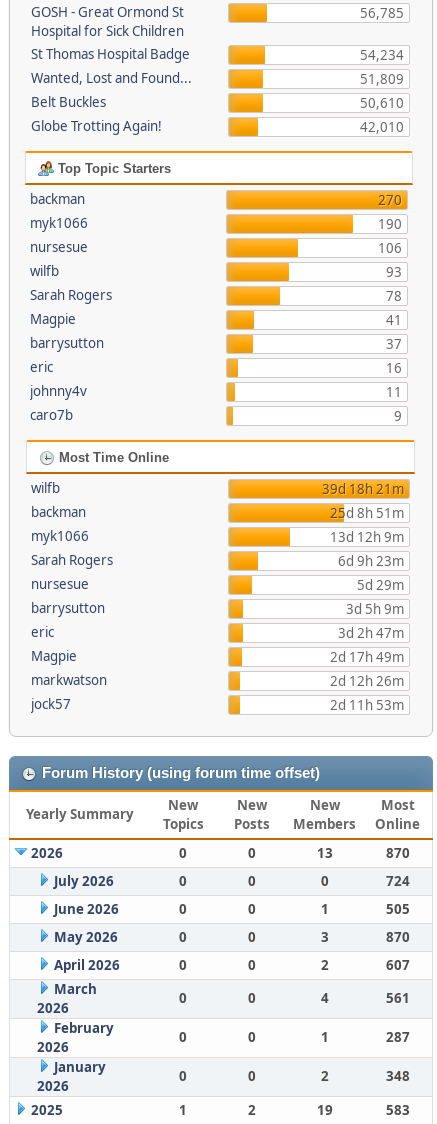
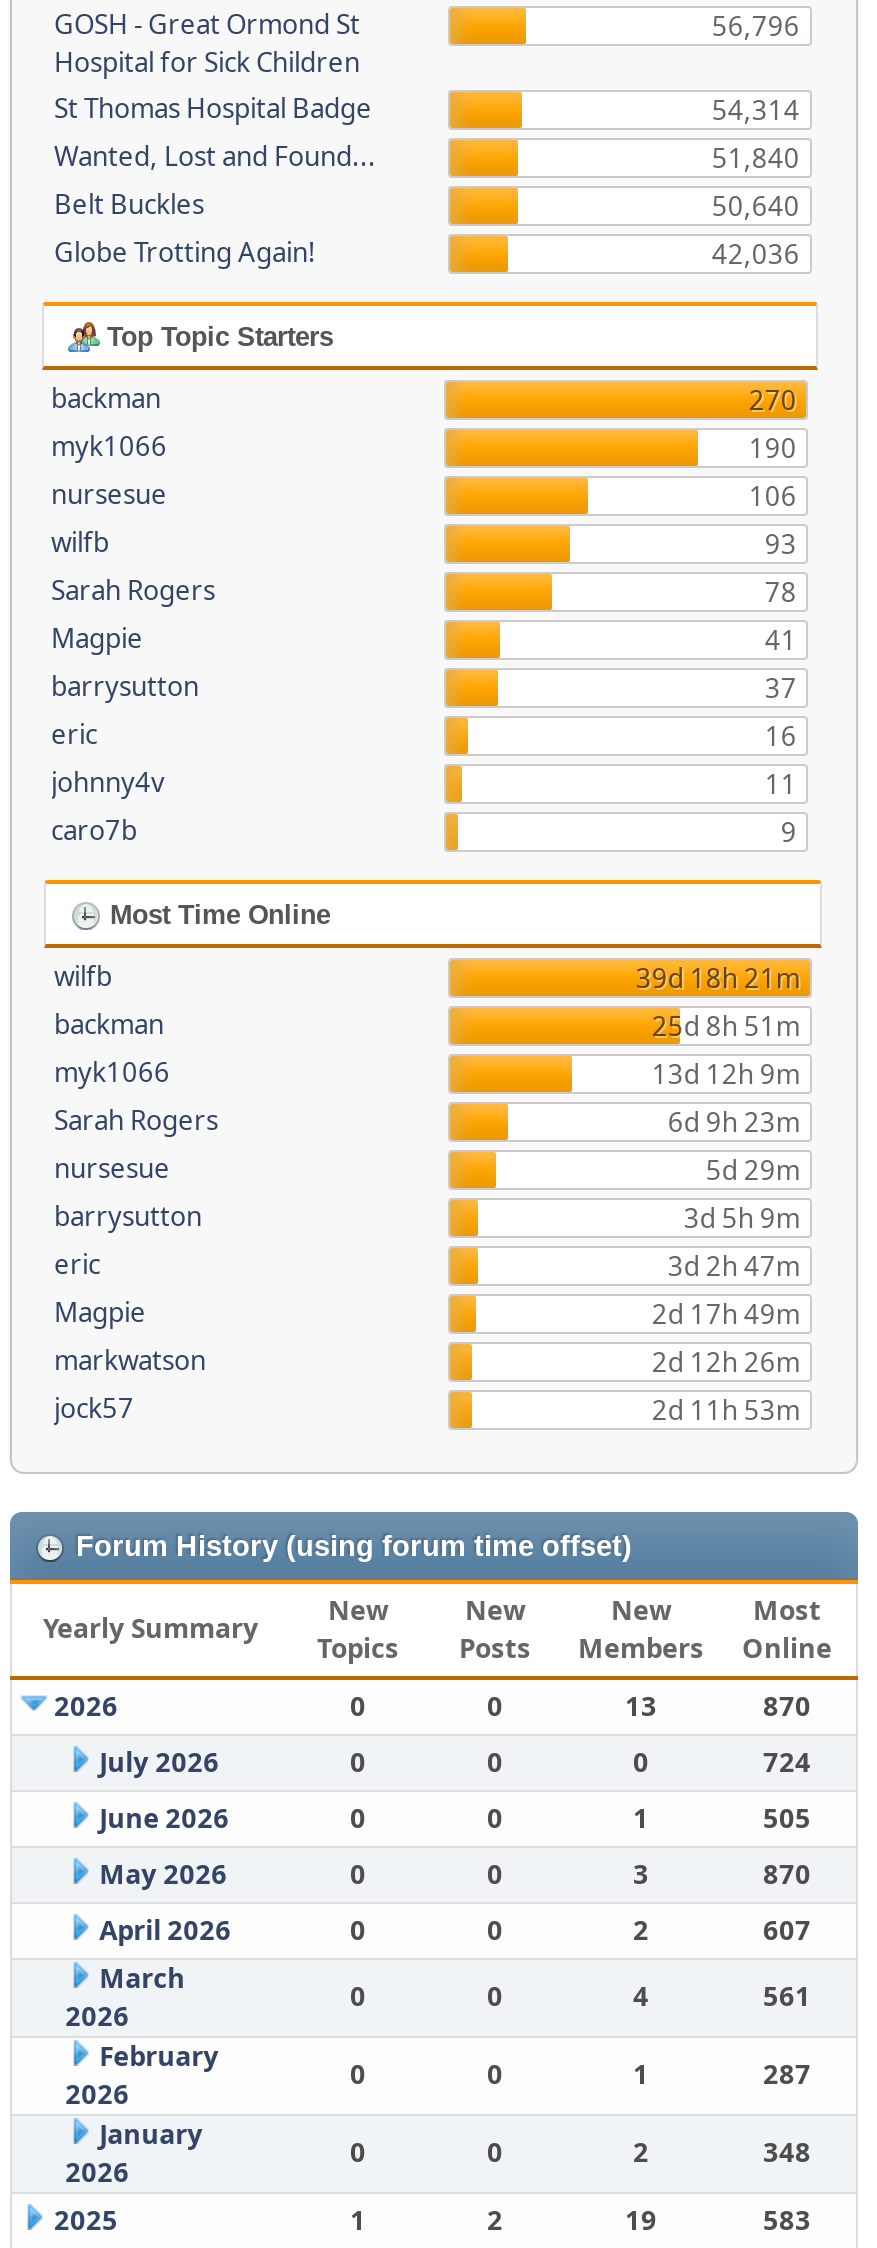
- 56,785
+ 56,796

- 54,234
+ 54,314

- 51,809
+ 51,840

- 50,610
+ 50,640

- 42,010
+ 42,036
